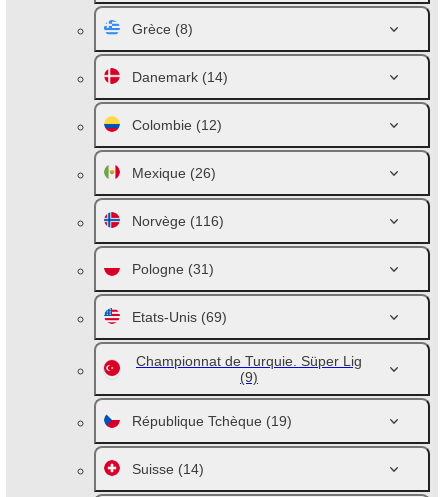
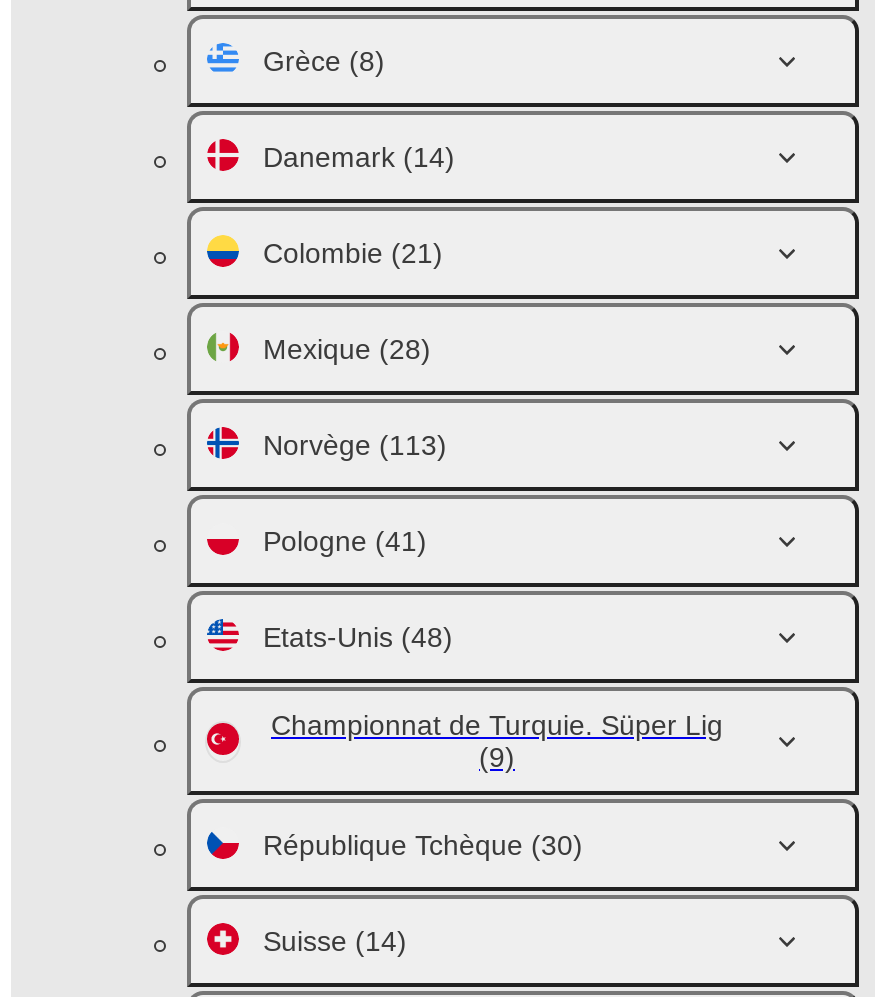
- Colombie (12)
+ Colombie (21)

- Mexique (26)
+ Mexique (28)

- Norvège (116)
+ Norvège (113)

- Pologne (31)
+ Pologne (41)

- Etats-Unis (69)
+ Etats-Unis (48)

- République Tchèque (19)
+ République Tchèque (30)
